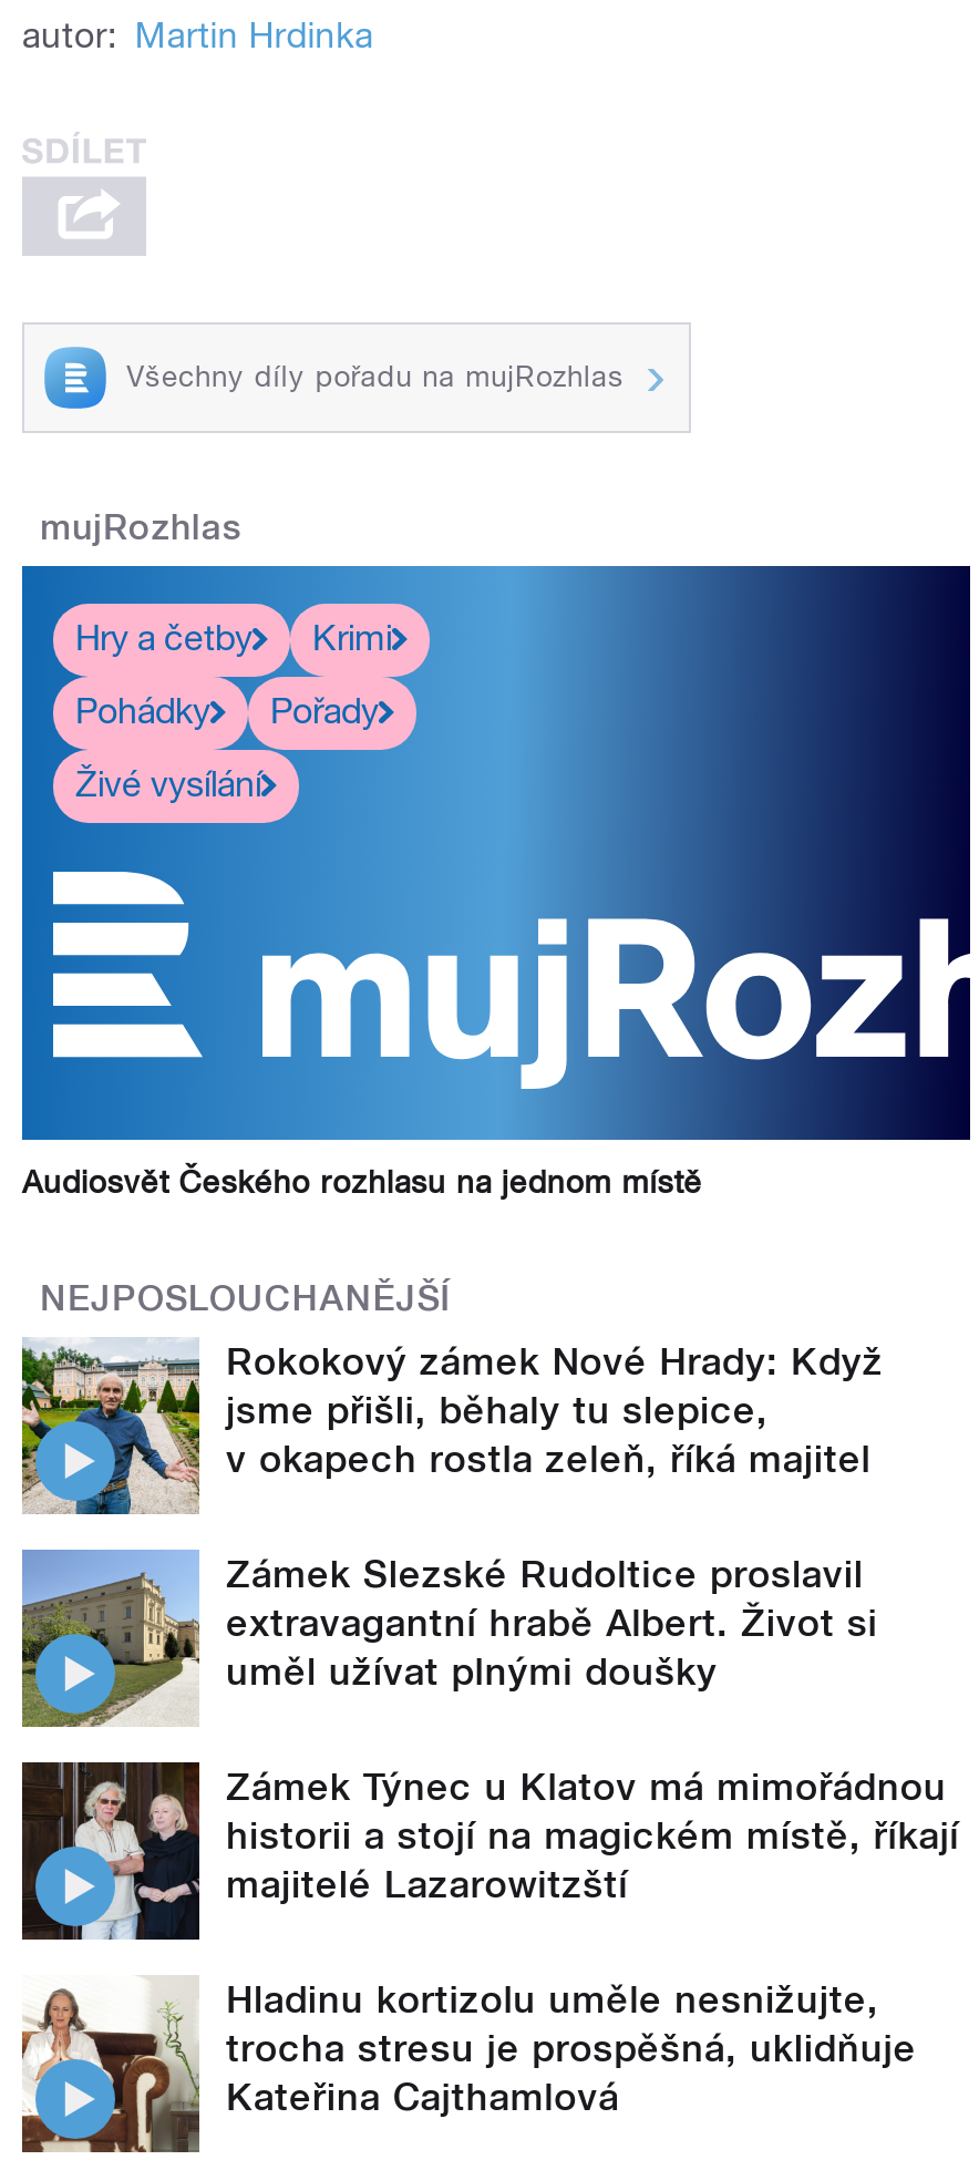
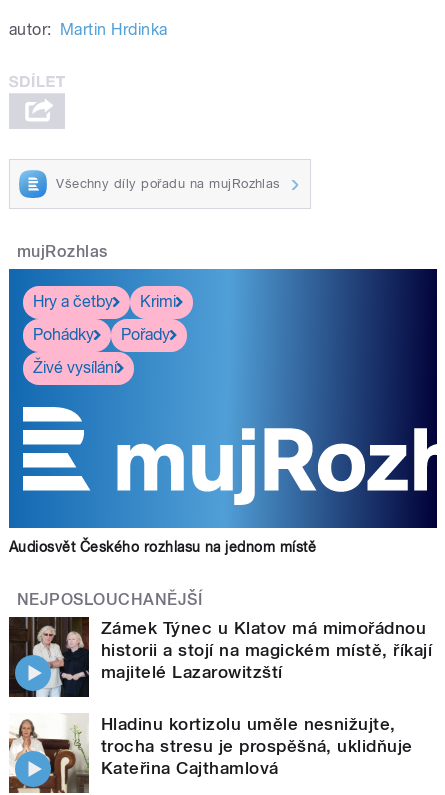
- [image]
- Rokokový zámek Nové Hrady: Když
- jsme přišli, běhaly tu slepice,
- v okapech rostla zeleň, říká majitel
- Zámek Slezské Rudoltice proslavil
- extravagantní hrabě Albert. Život si
- uměl užívat plnými doušky

- [image]
